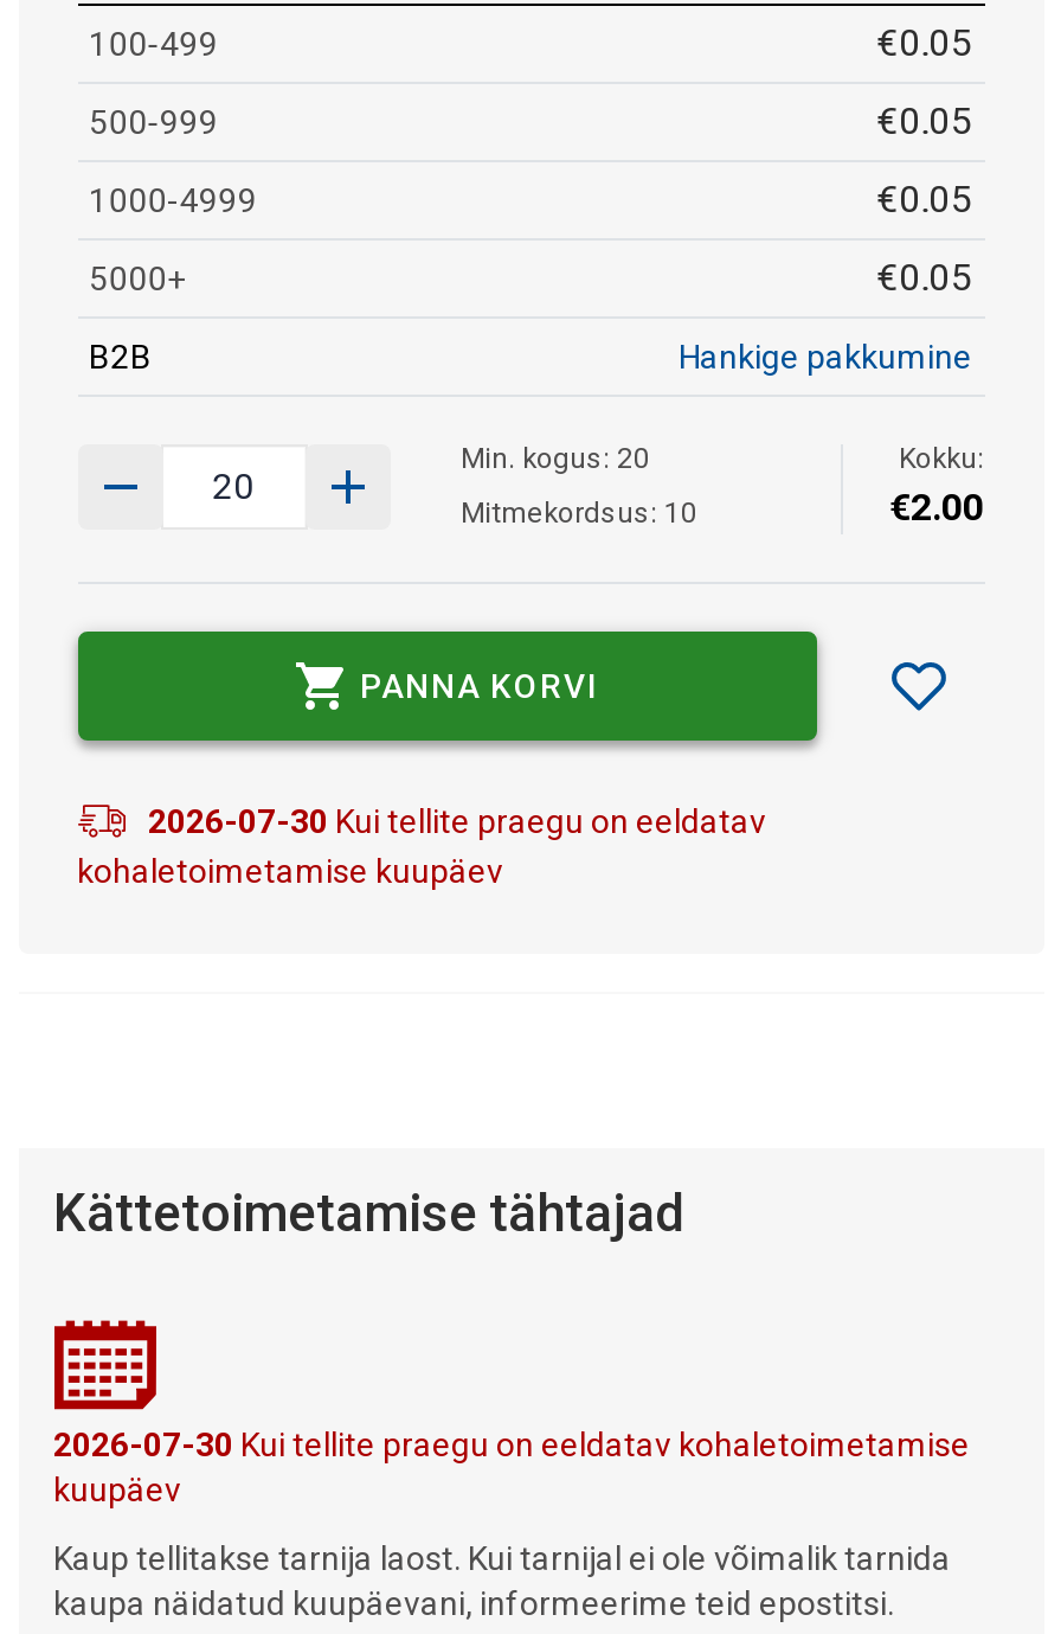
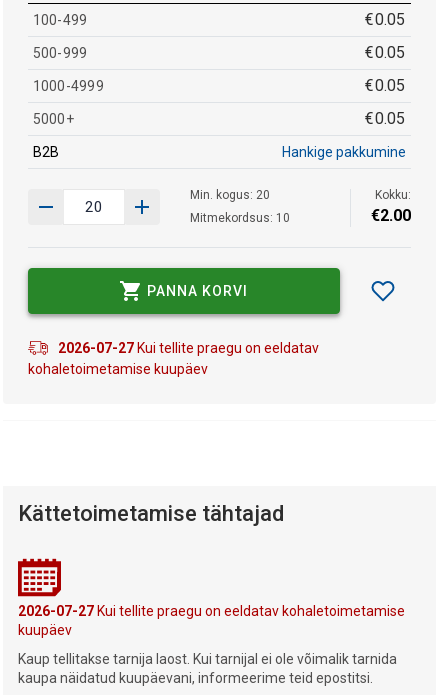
- 2026-07-30 Kui tellite praegu on eeldatav
+ 2026-07-27 Kui tellite praegu on eeldatav

- 2026-07-30 Kui tellite praegu on eeldatav kohaletoimetamise
+ 2026-07-27 Kui tellite praegu on eeldatav kohaletoimetamise
